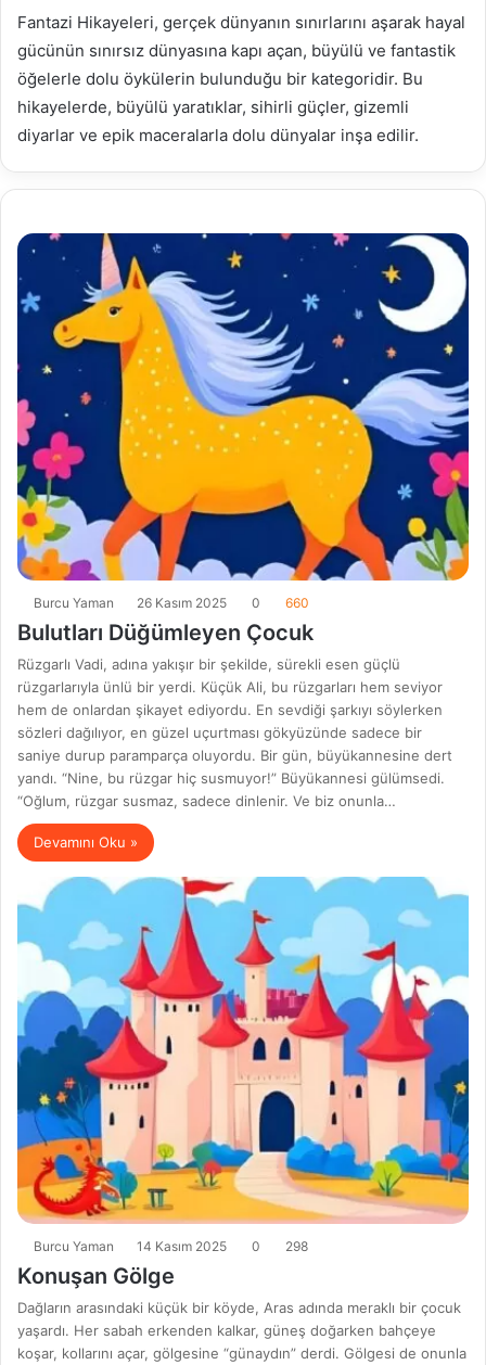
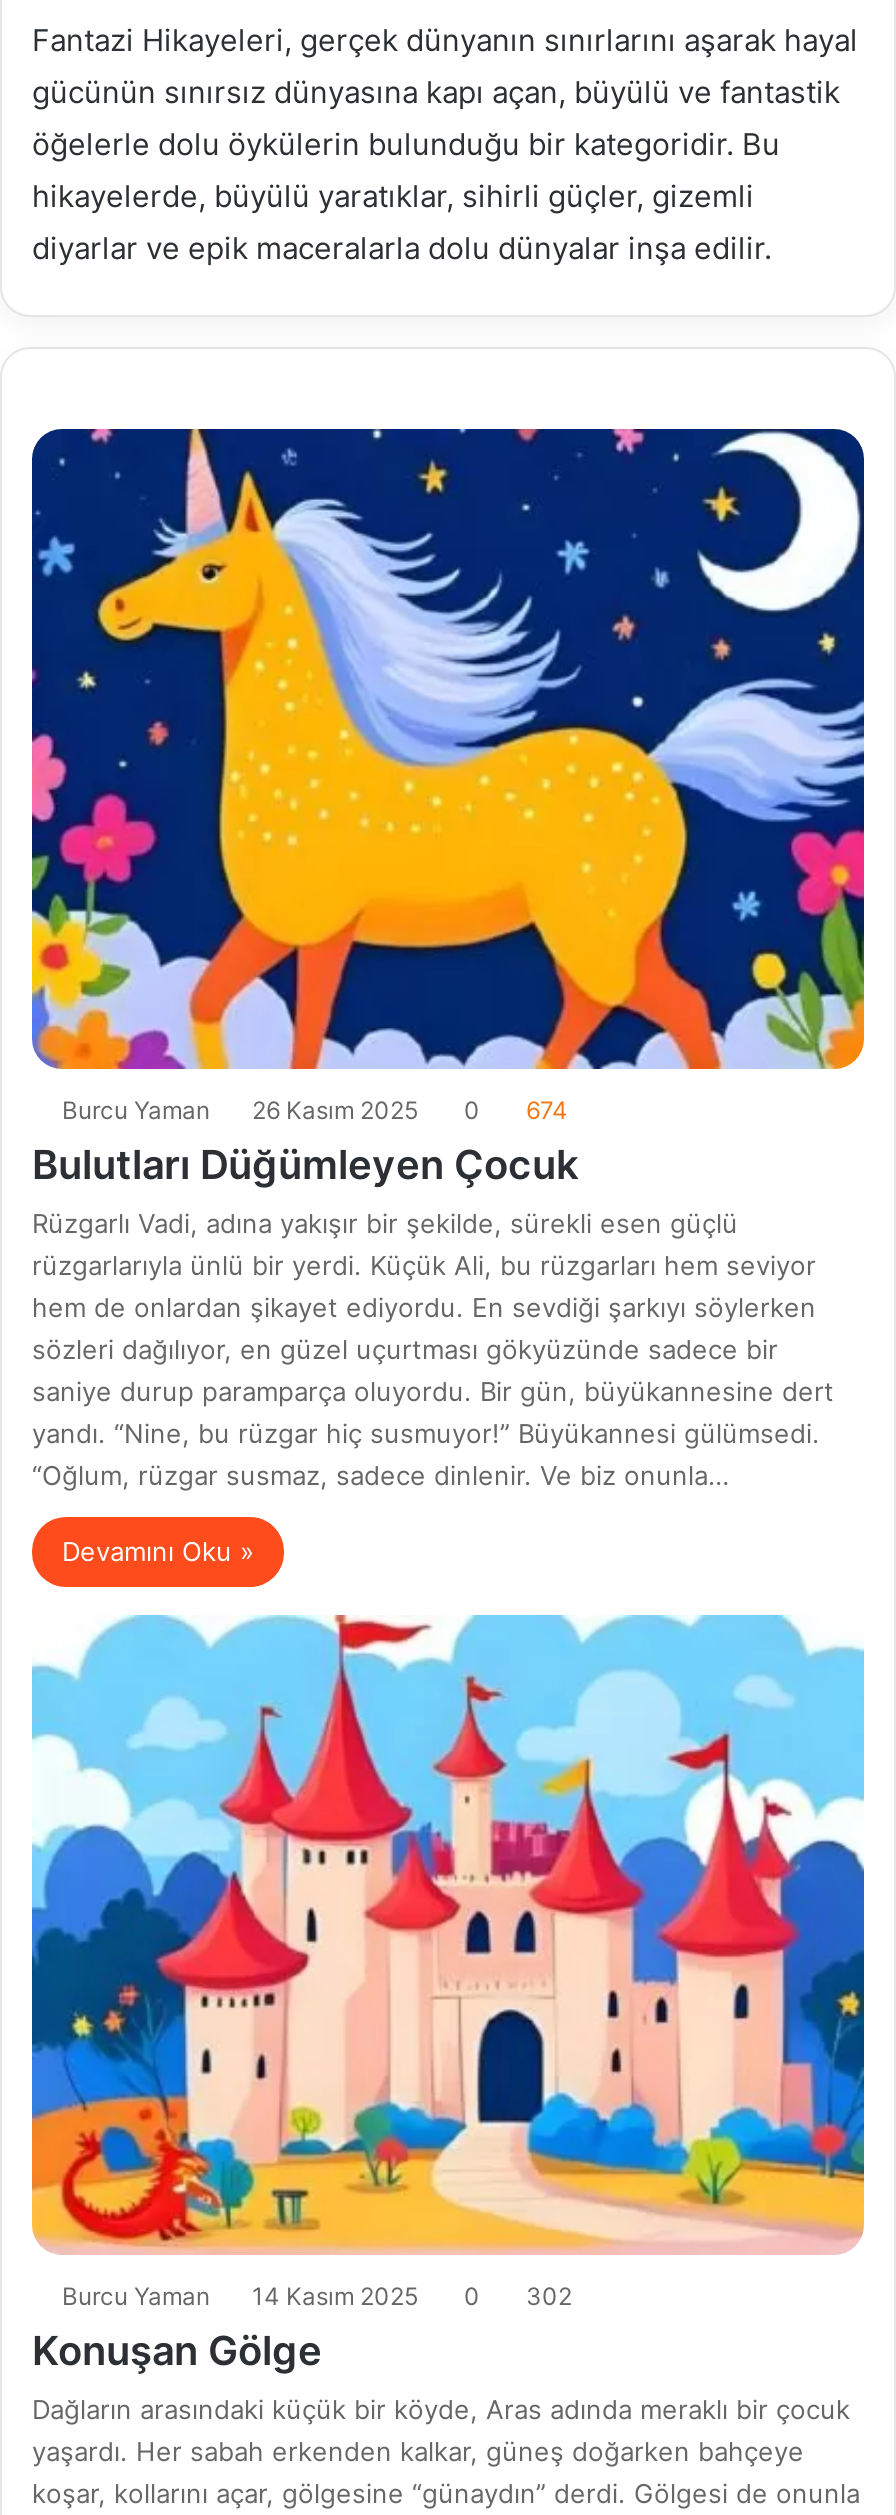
- Burcu Yaman 26 Kasım 2025 0 660
+ Burcu Yaman 26 Kasım 2025 0 674

- Burcu Yaman 14 Kasım 2025 0 298
+ Burcu Yaman 14 Kasım 2025 0 302
